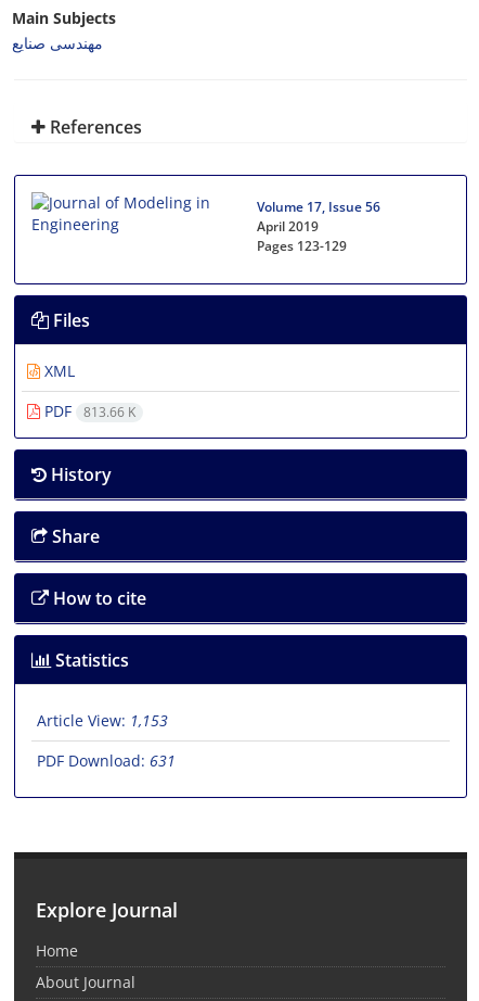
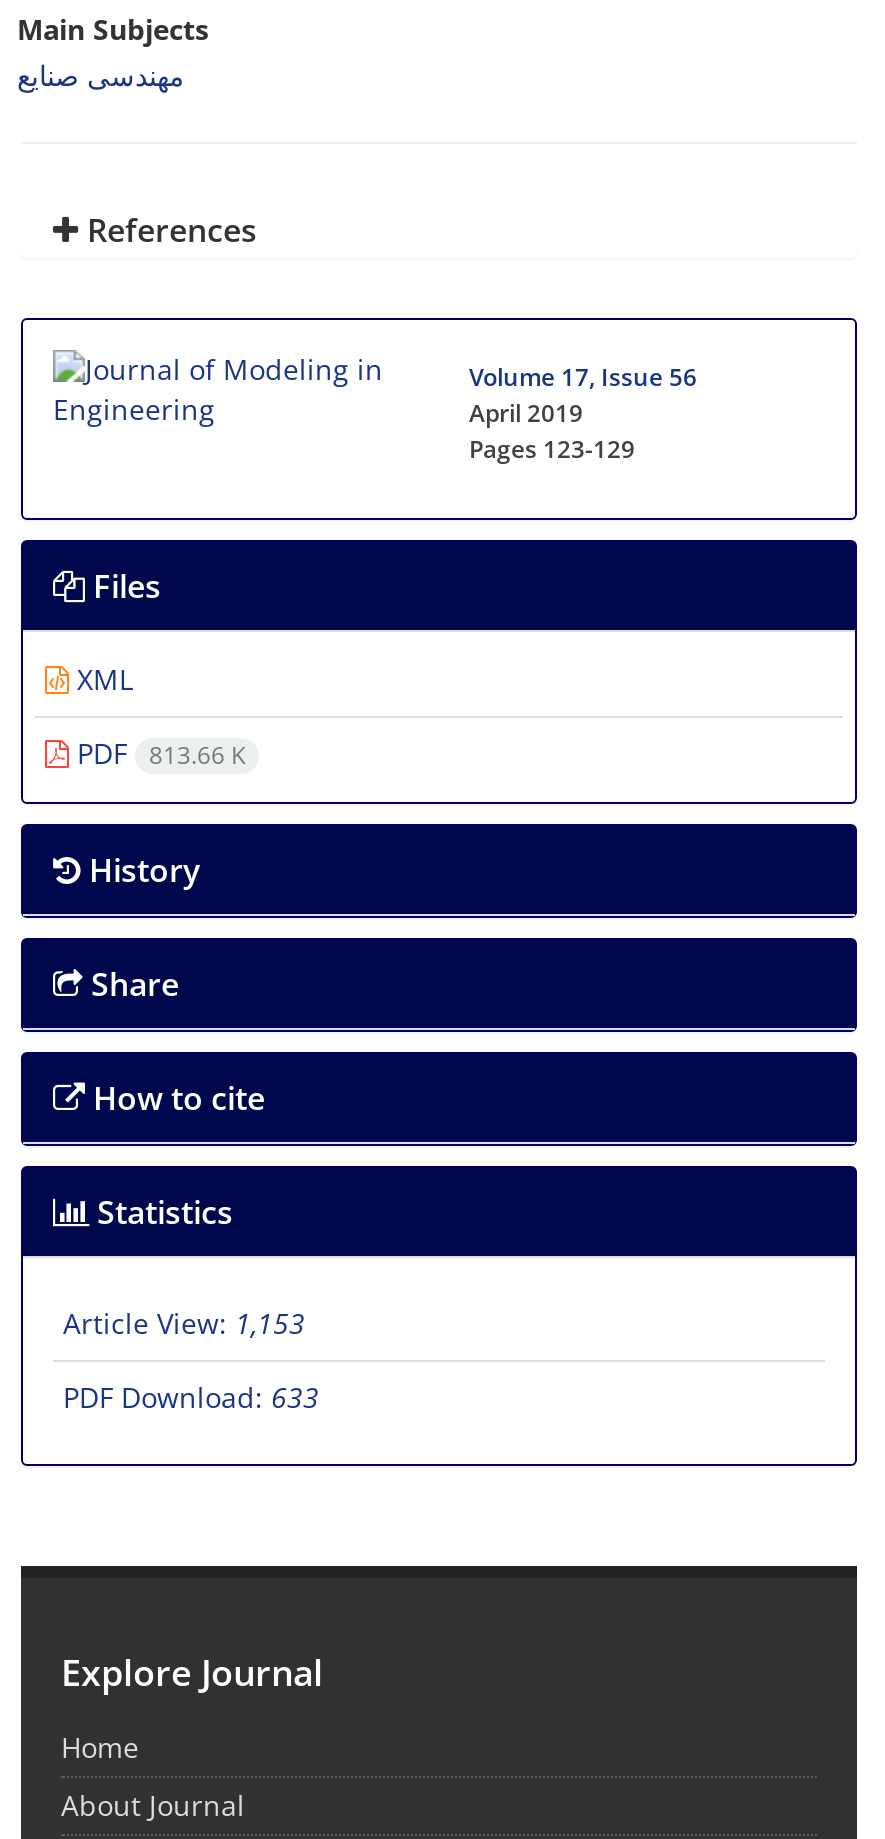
- PDF Download: 631
+ PDF Download: 633
